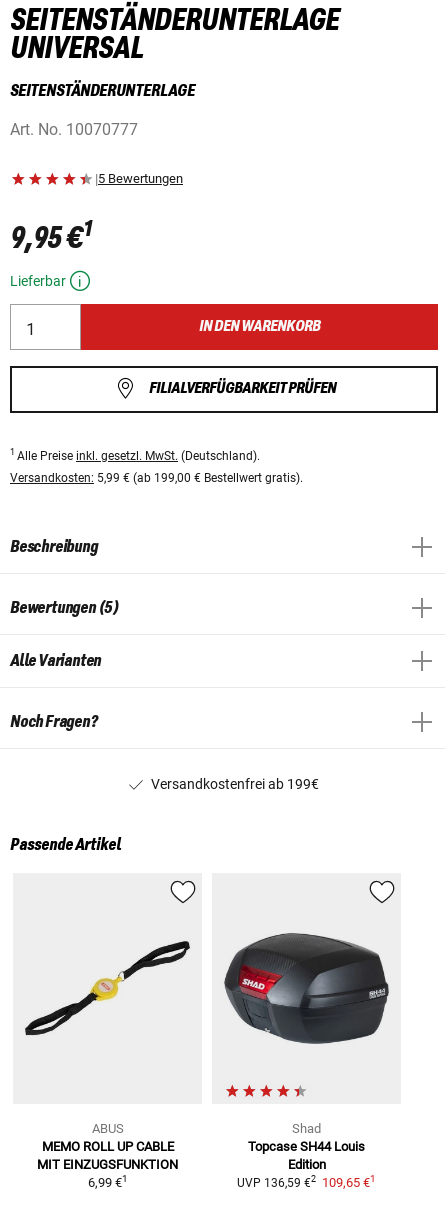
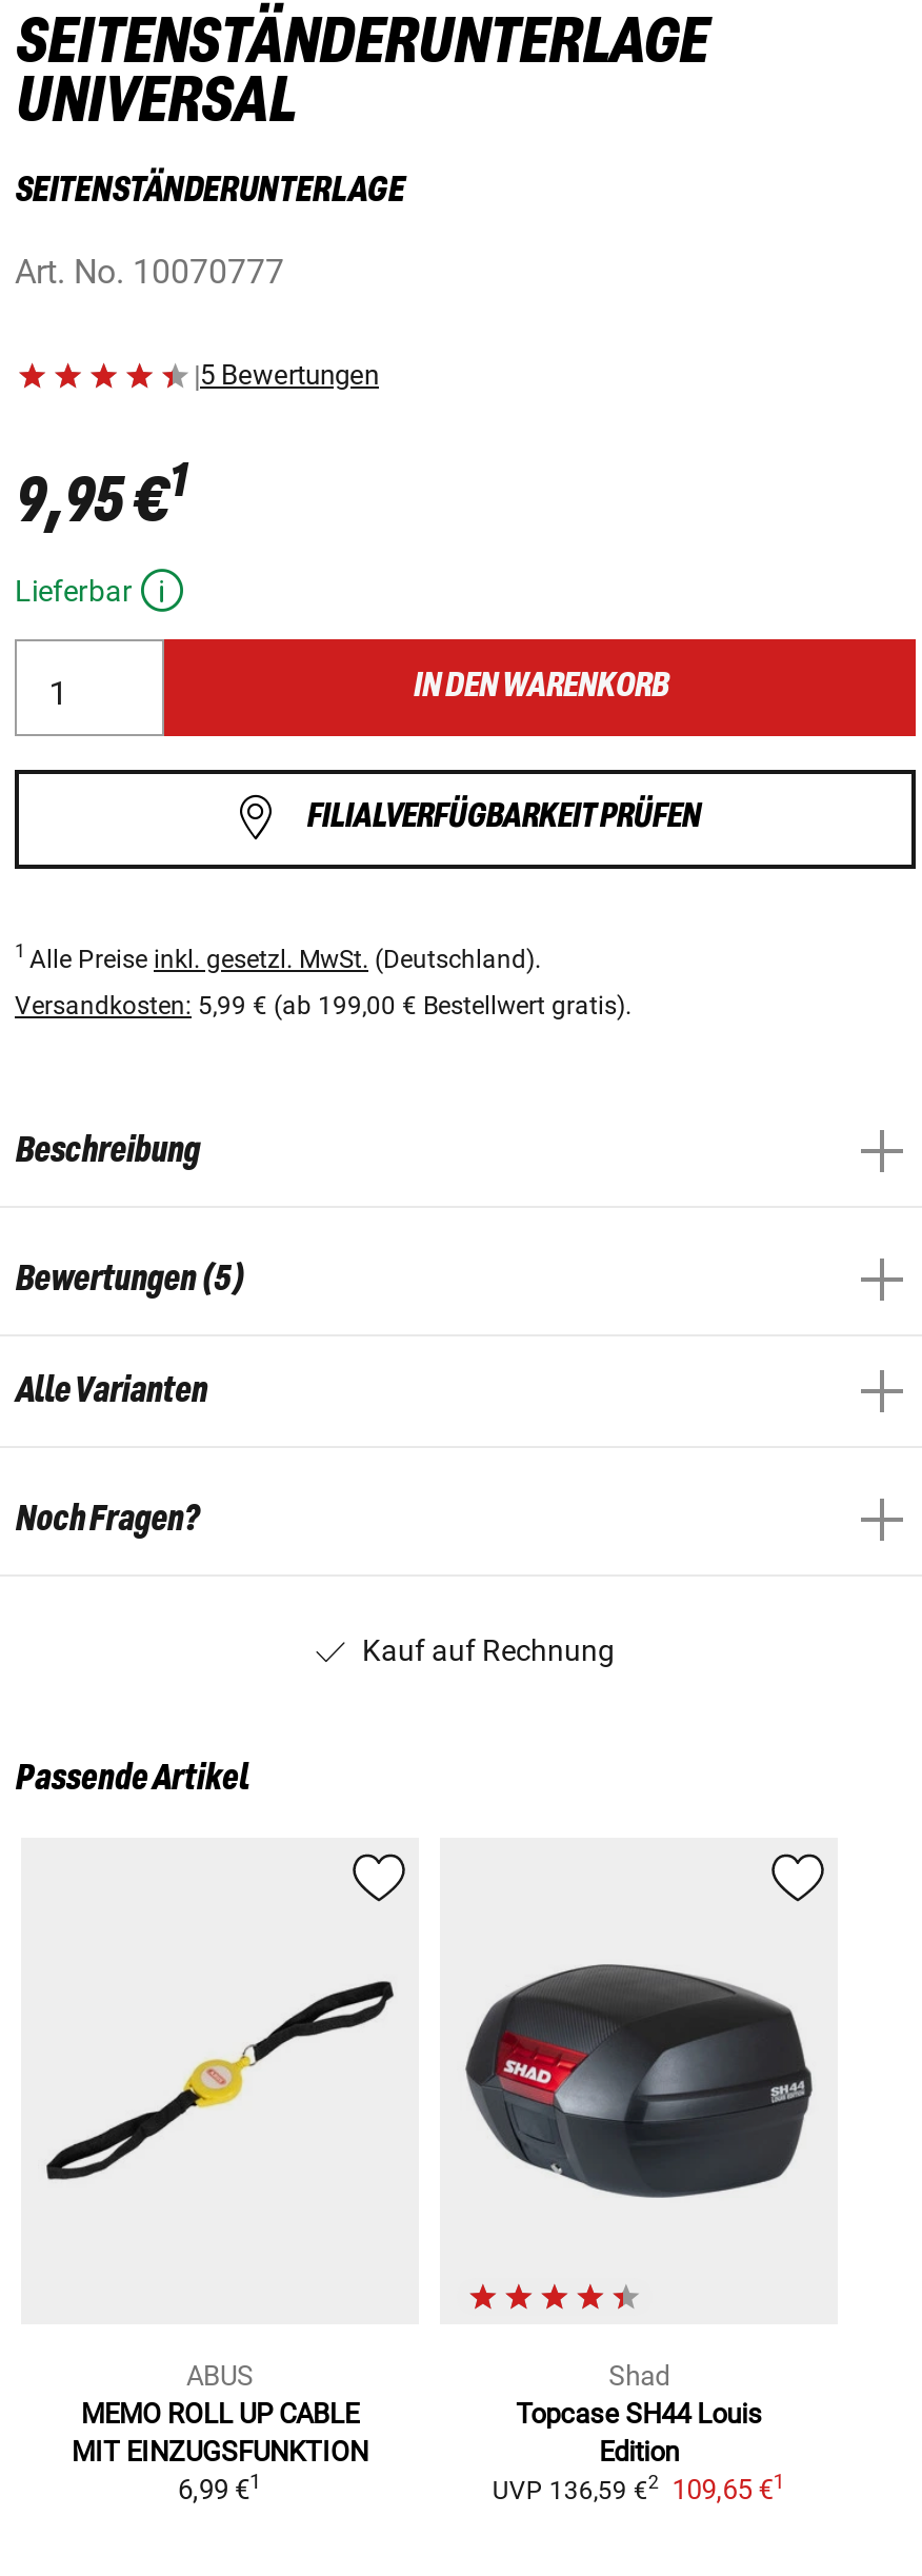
- Versandkostenfrei ab 199€
+ Kauf auf Rechnung
